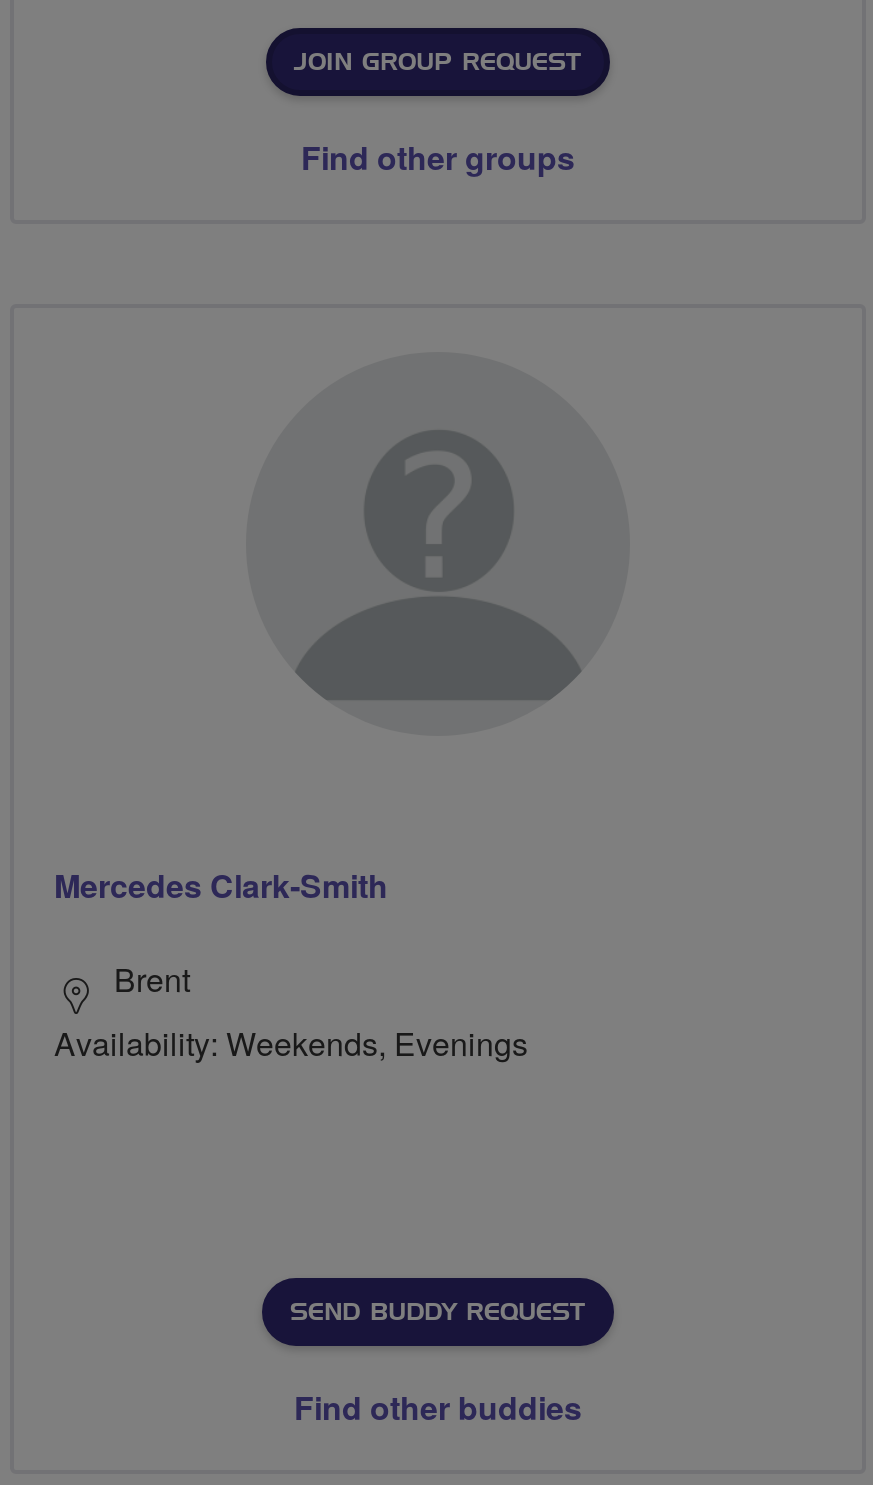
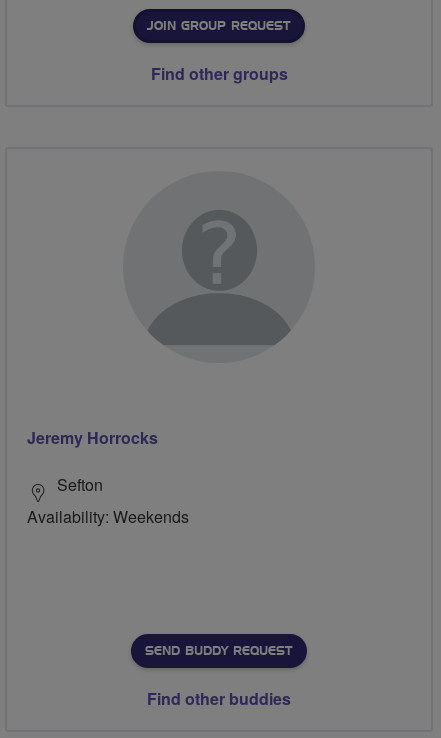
- Mercedes Clark-Smith
+ Jeremy Horrocks

- Brent
- Availability: Weekends, Evenings
+ Sefton
+ Availability: Weekends
